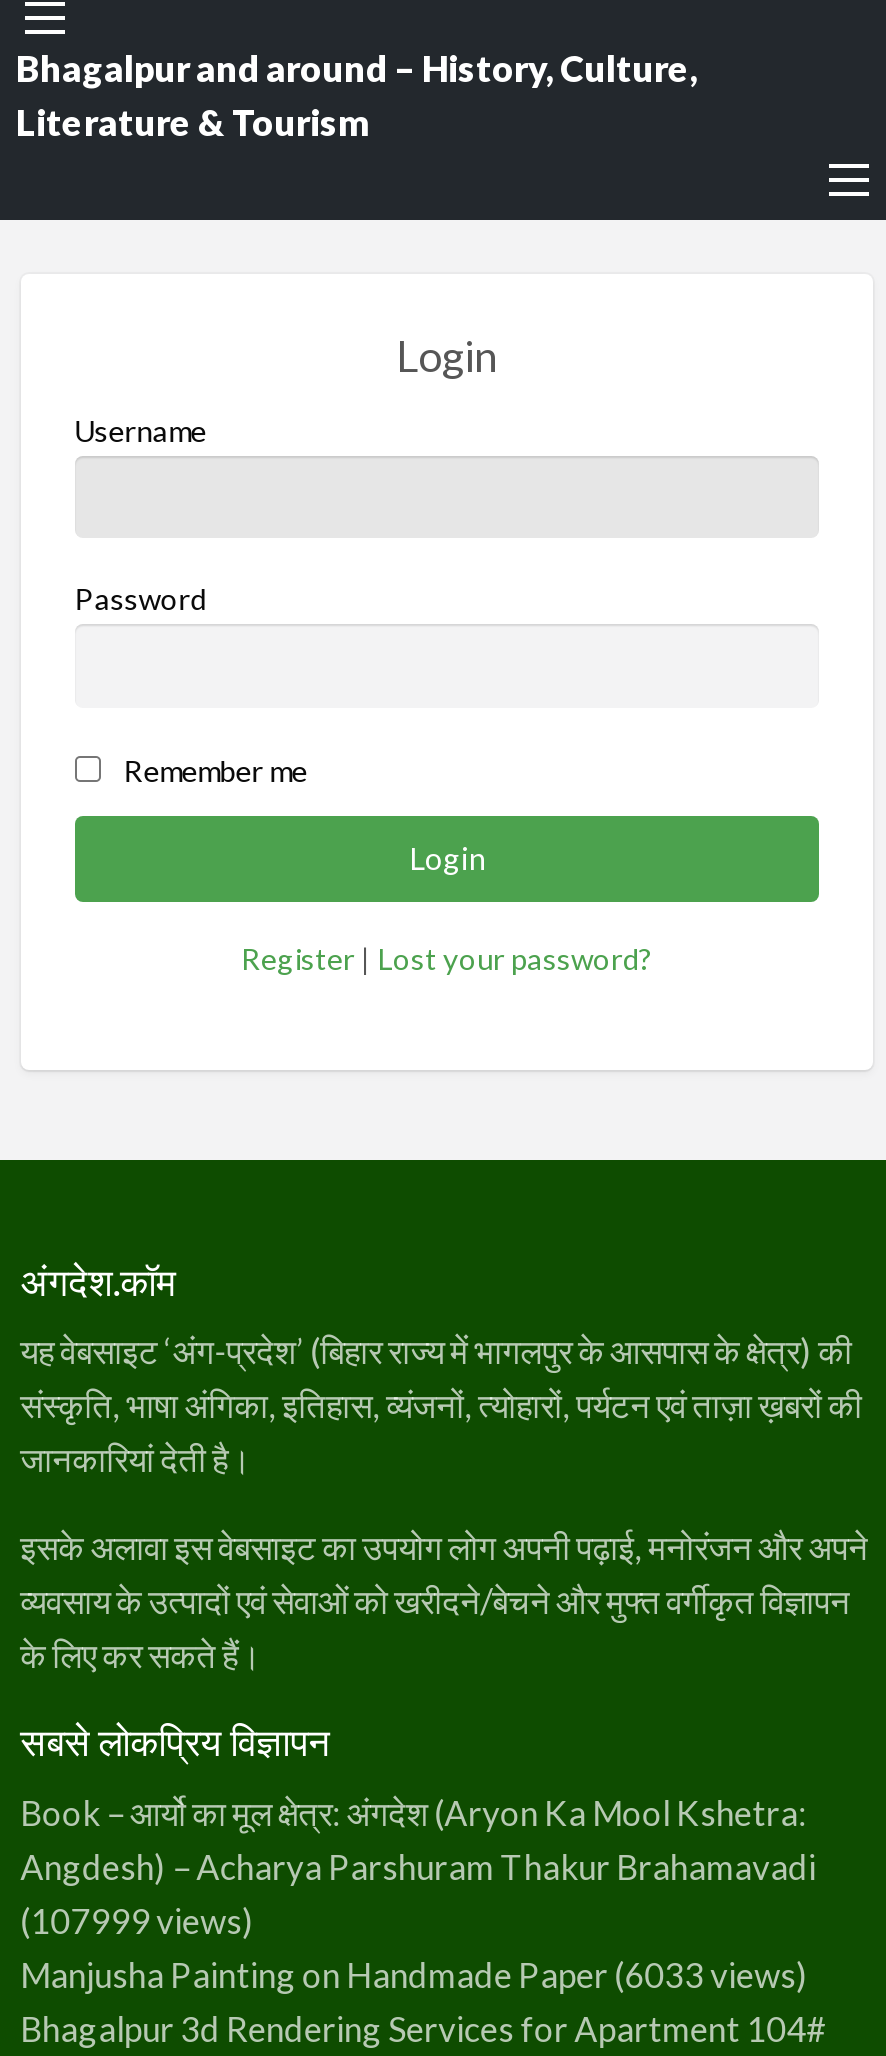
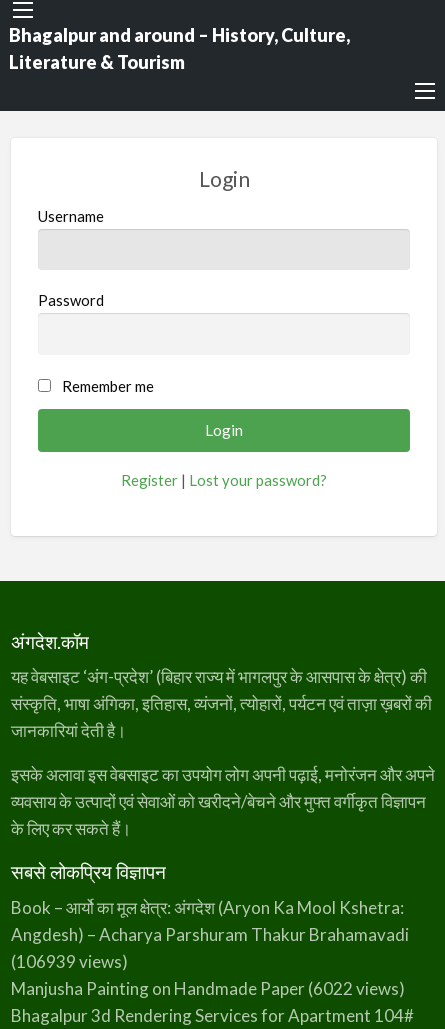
- (107999 views)
+ (106939 views)

- Manjusha Painting on Handmade Paper (6033 views)
+ Manjusha Painting on Handmade Paper (6022 views)
